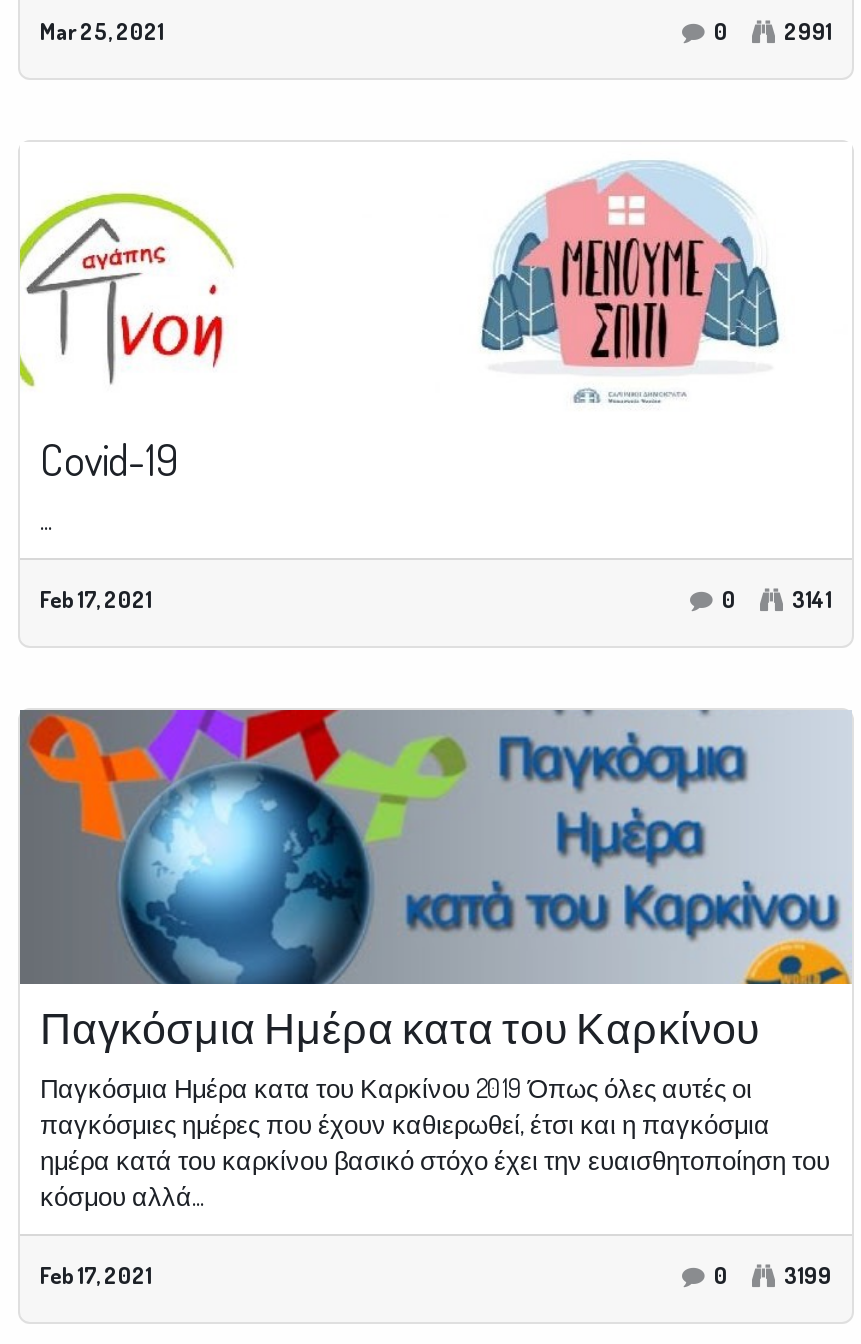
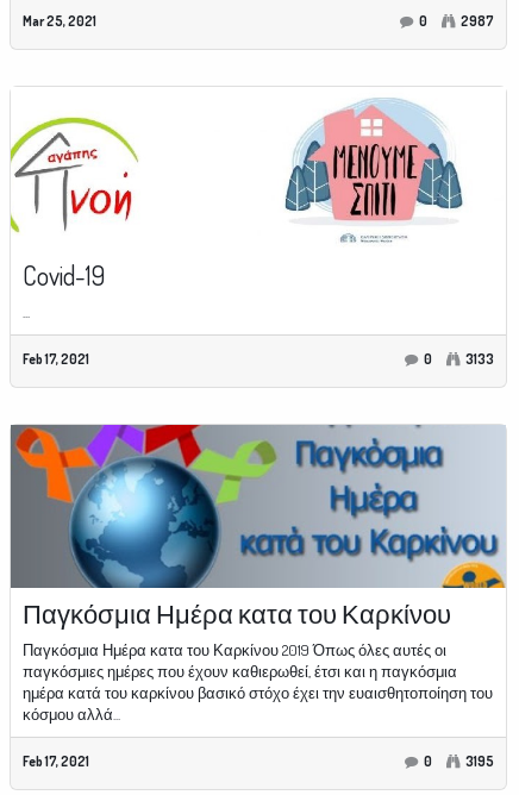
- 0 2991
+ 0 2987

- 0 3141
+ 0 3133

- 0 3199
+ 0 3195
